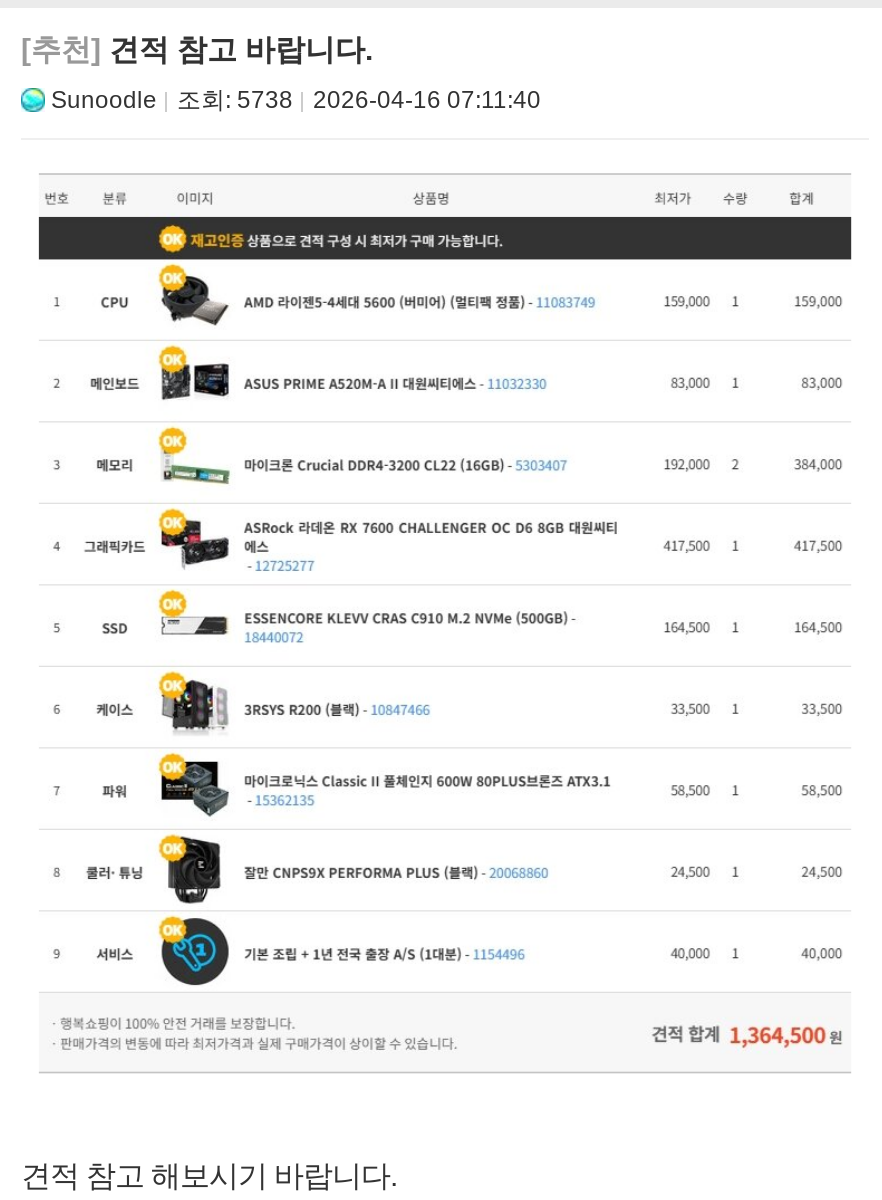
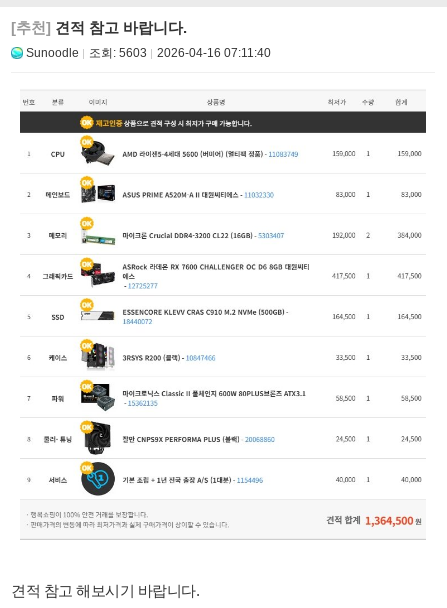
- Sunoodle 조회: 5738 2026-04-16 07:11:40
+ Sunoodle 조회: 5603 2026-04-16 07:11:40
